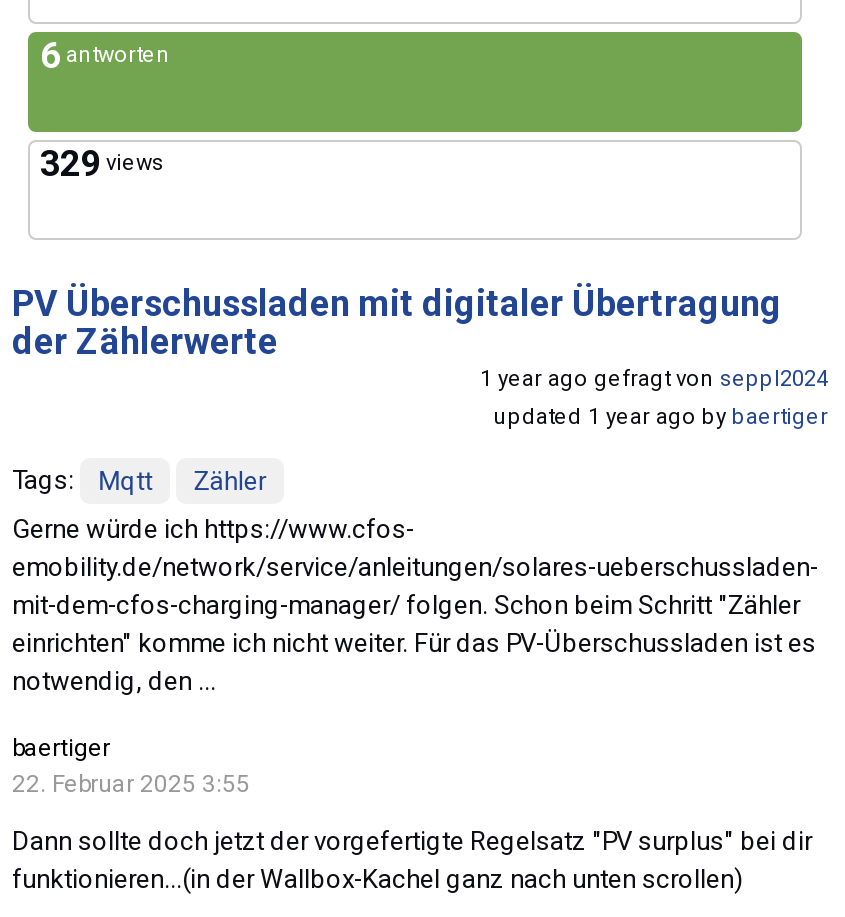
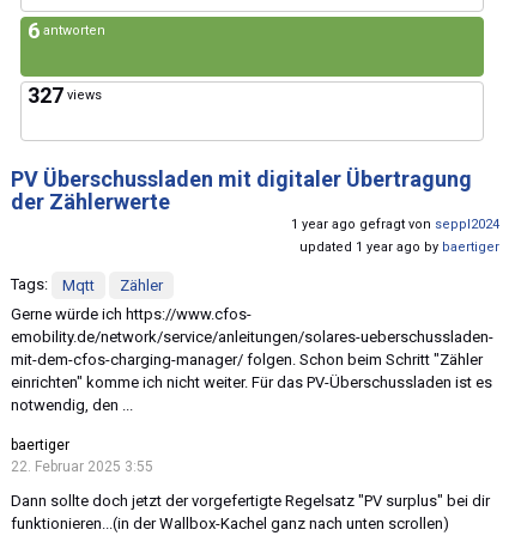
- 329 views
+ 327 views
